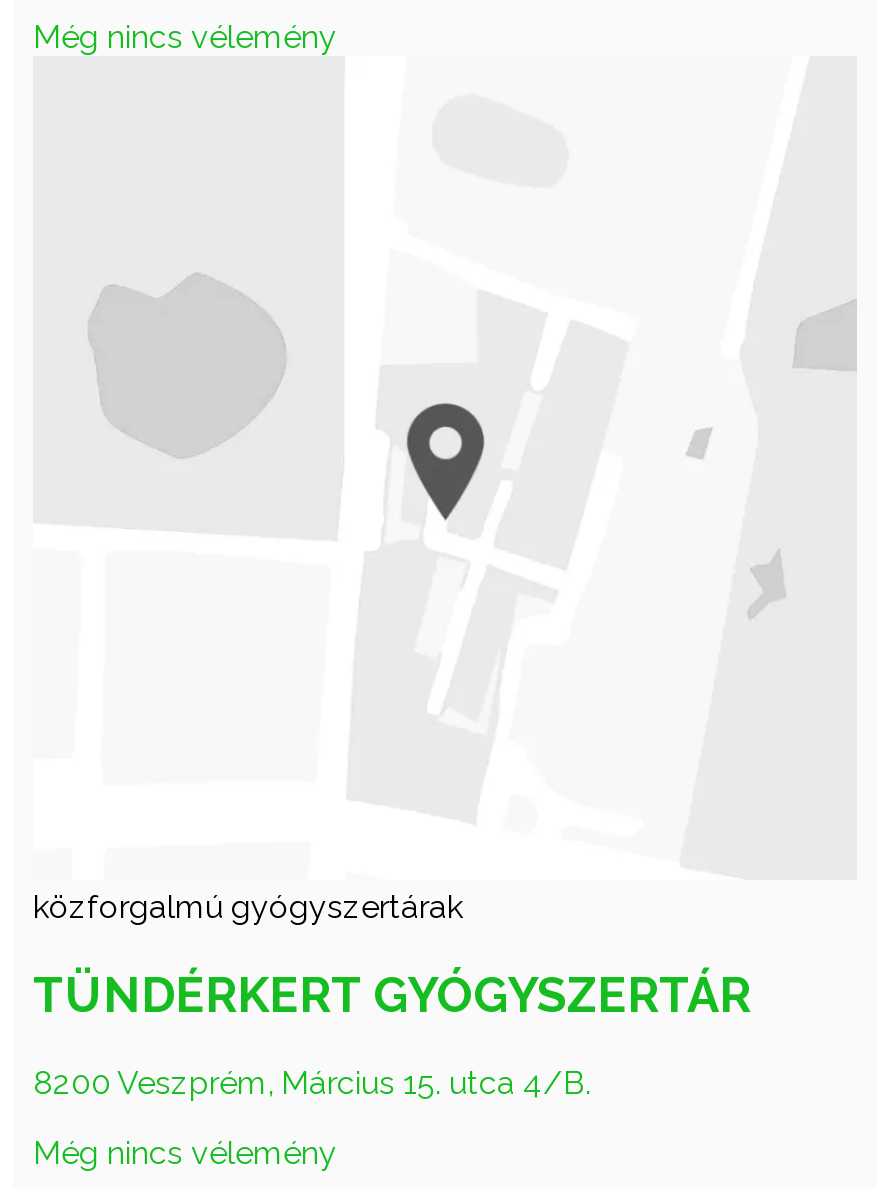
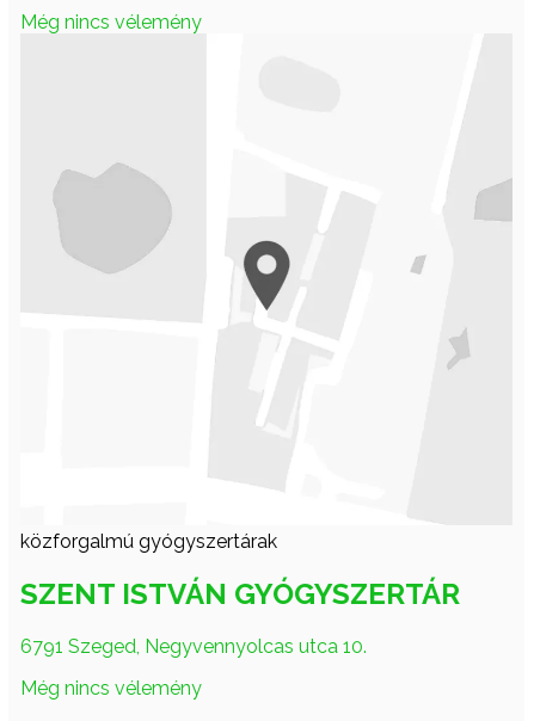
- TÜNDÉRKERT GYÓGYSZERTÁR
+ SZENT ISTVÁN GYÓGYSZERTÁR

- 8200 Veszprém, Március 15. utca 4/B.
+ 6791 Szeged, Negyvennyolcas utca 10.
